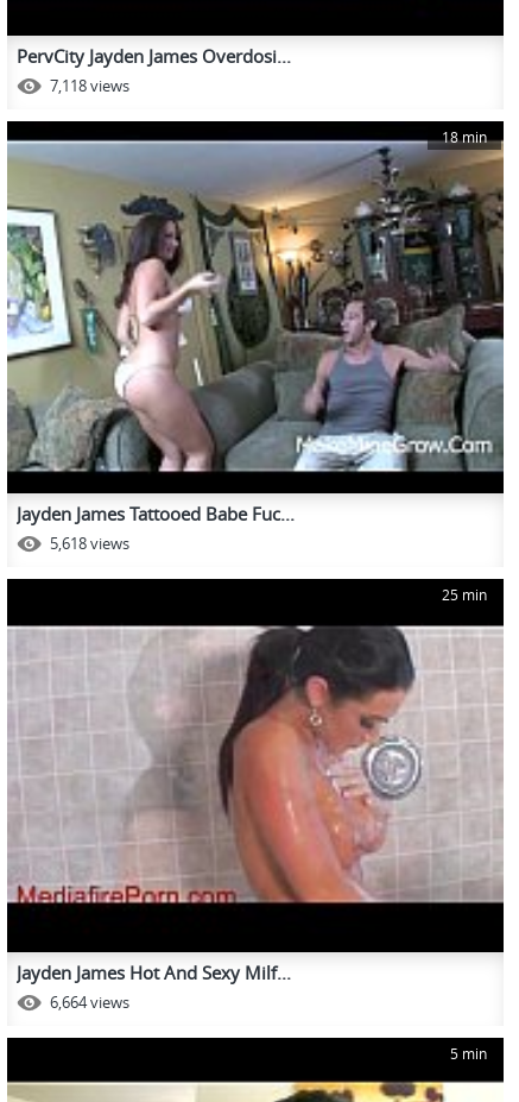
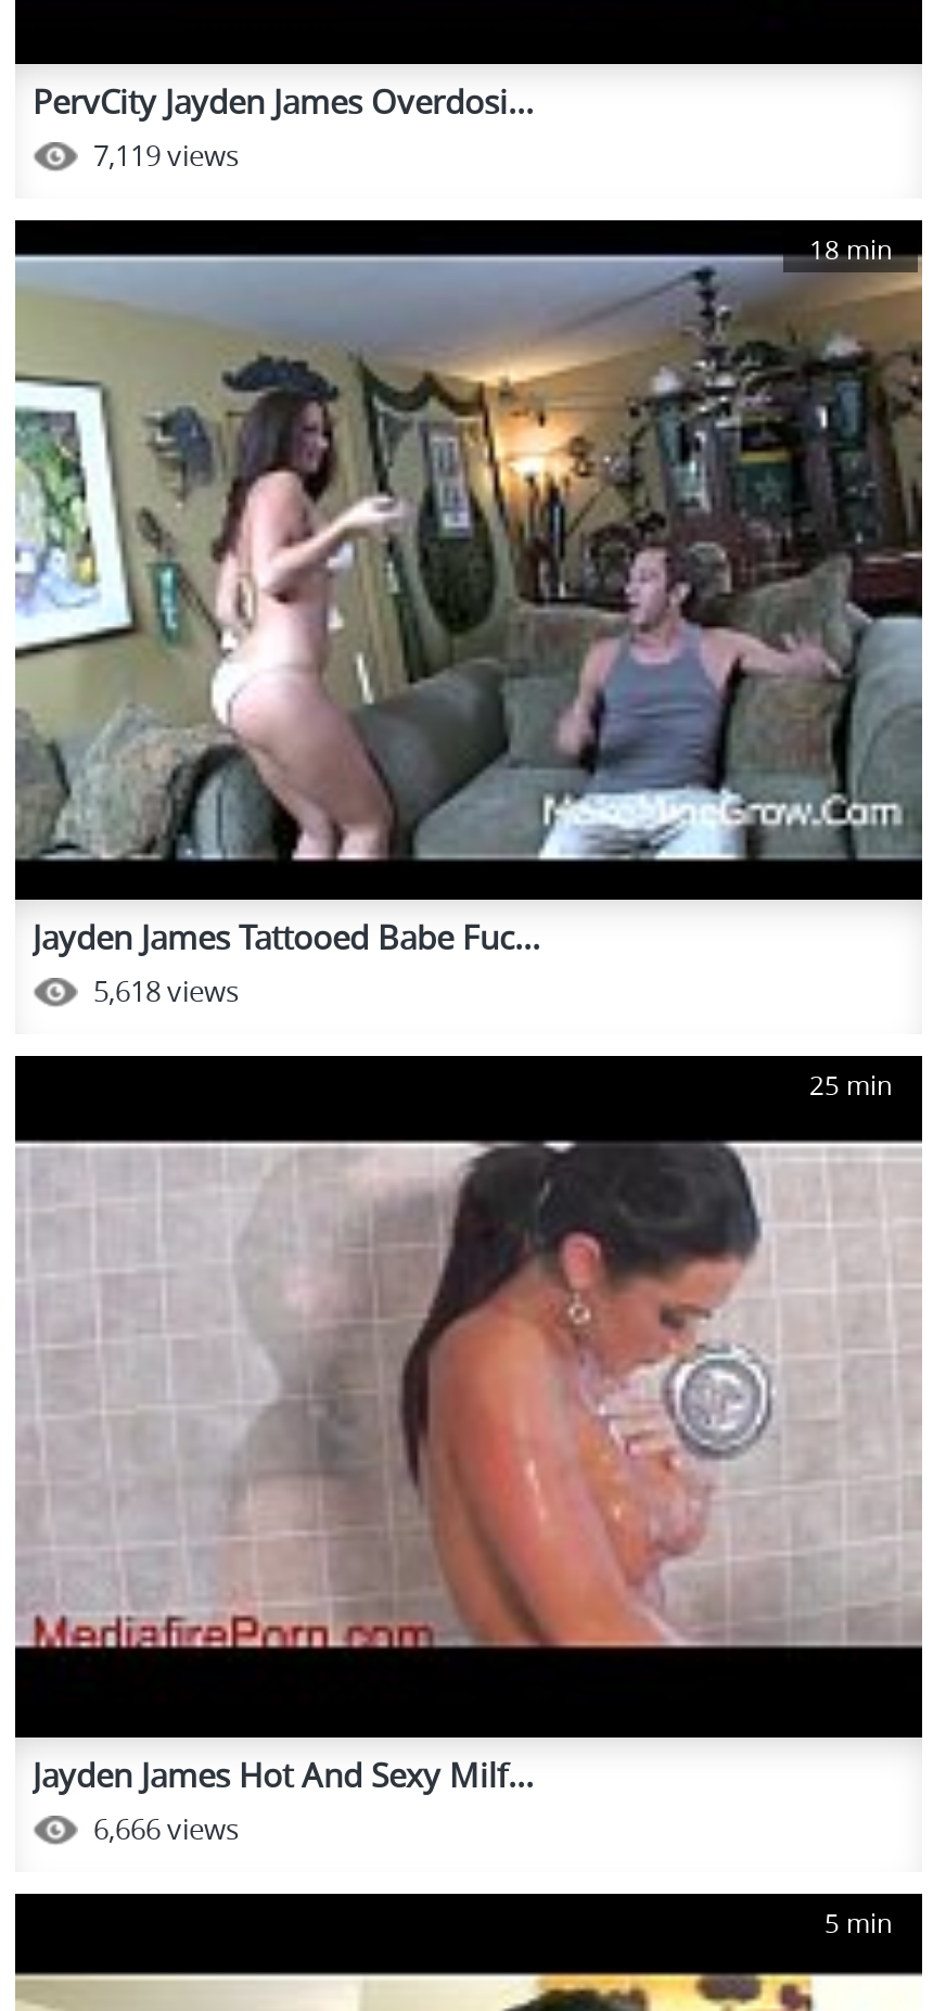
- 7,118 views
+ 7,119 views

- 6,664 views
+ 6,666 views
